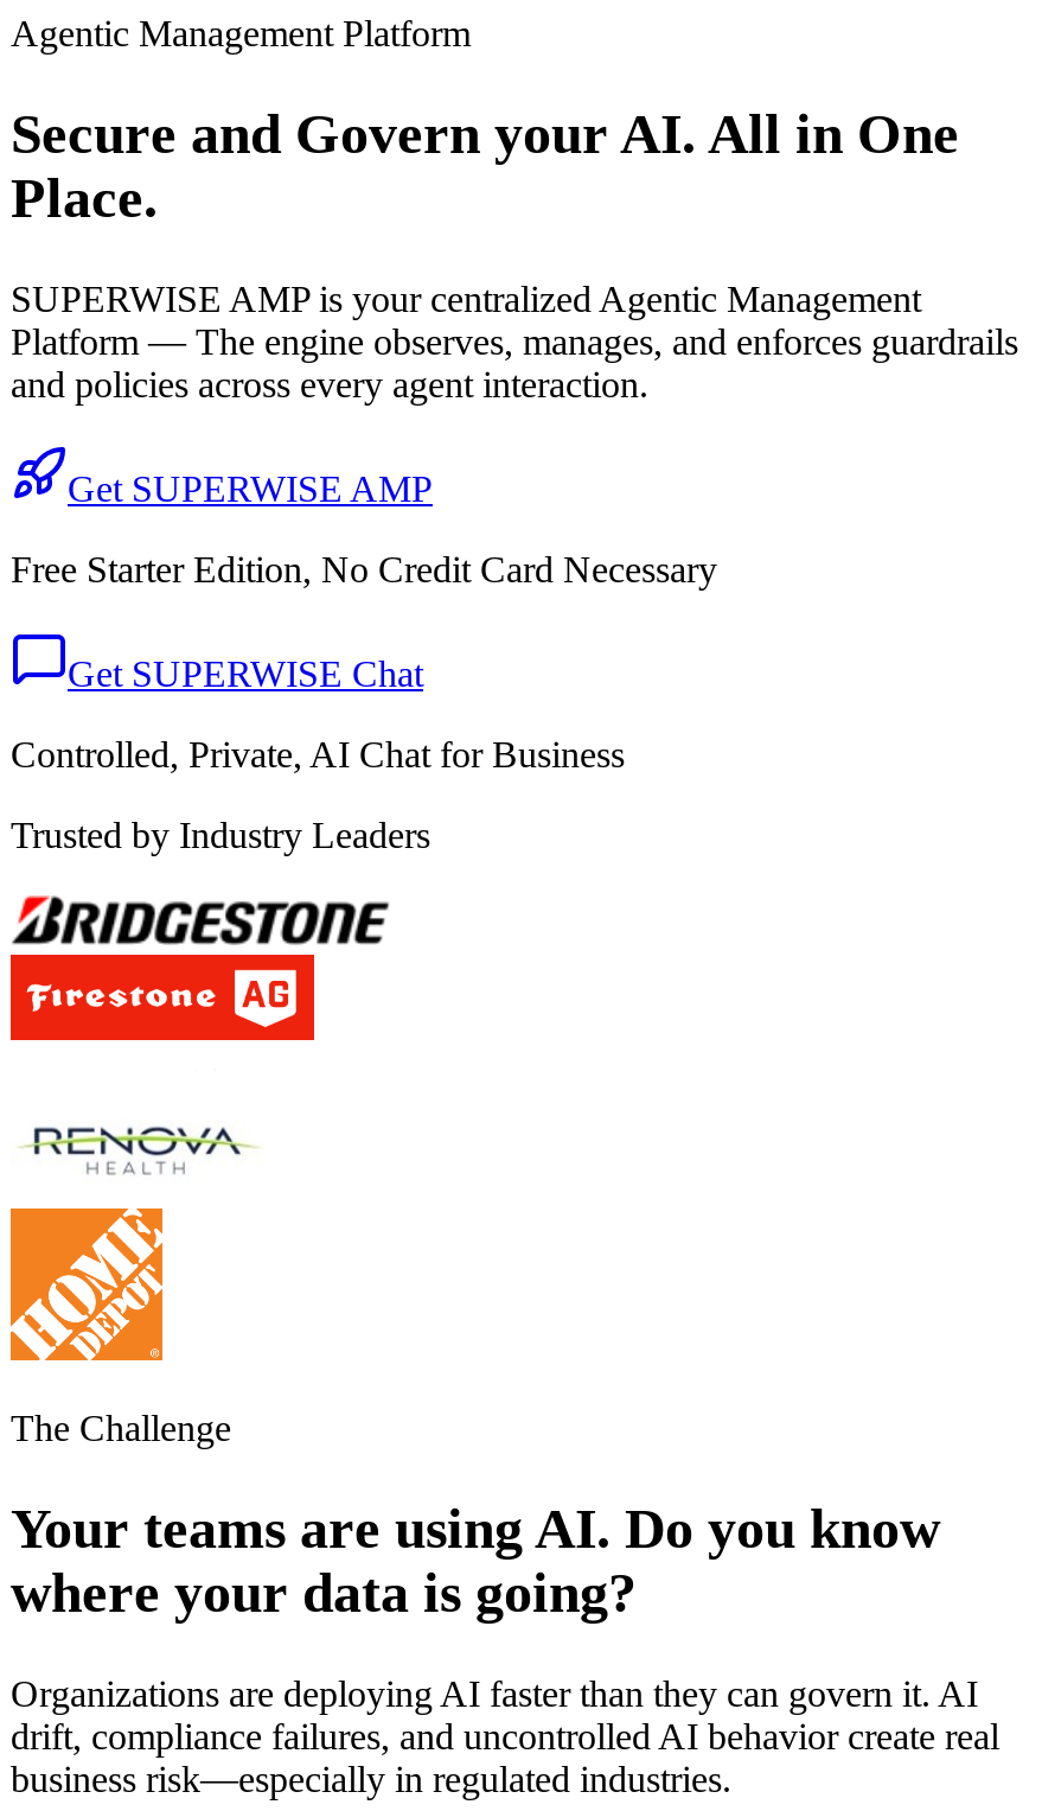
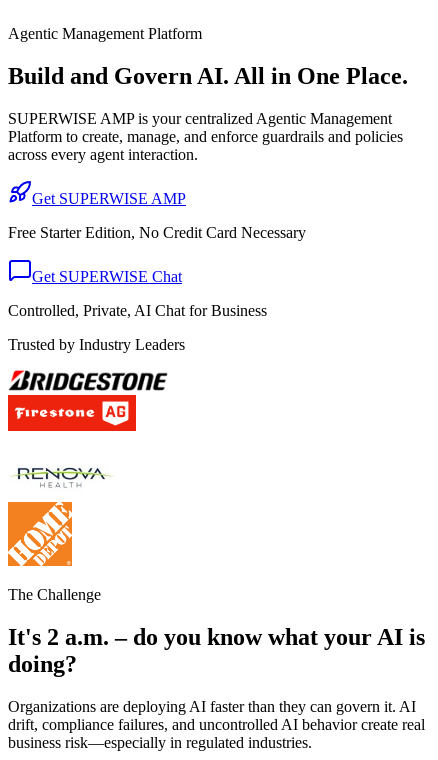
- Secure and Govern your AI. All in One
- Place.
+ Build and Govern AI. All in One Place.

- Platform — The engine observes, manages, and enforces guardrails
- and policies across every agent interaction.
+ Platform to create, manage, and enforce guardrails and policies
+ across every agent interaction.

- Your teams are using AI. Do you know
- where your data is going?
+ It's 2 a.m. – do you know what your AI is
+ doing?
